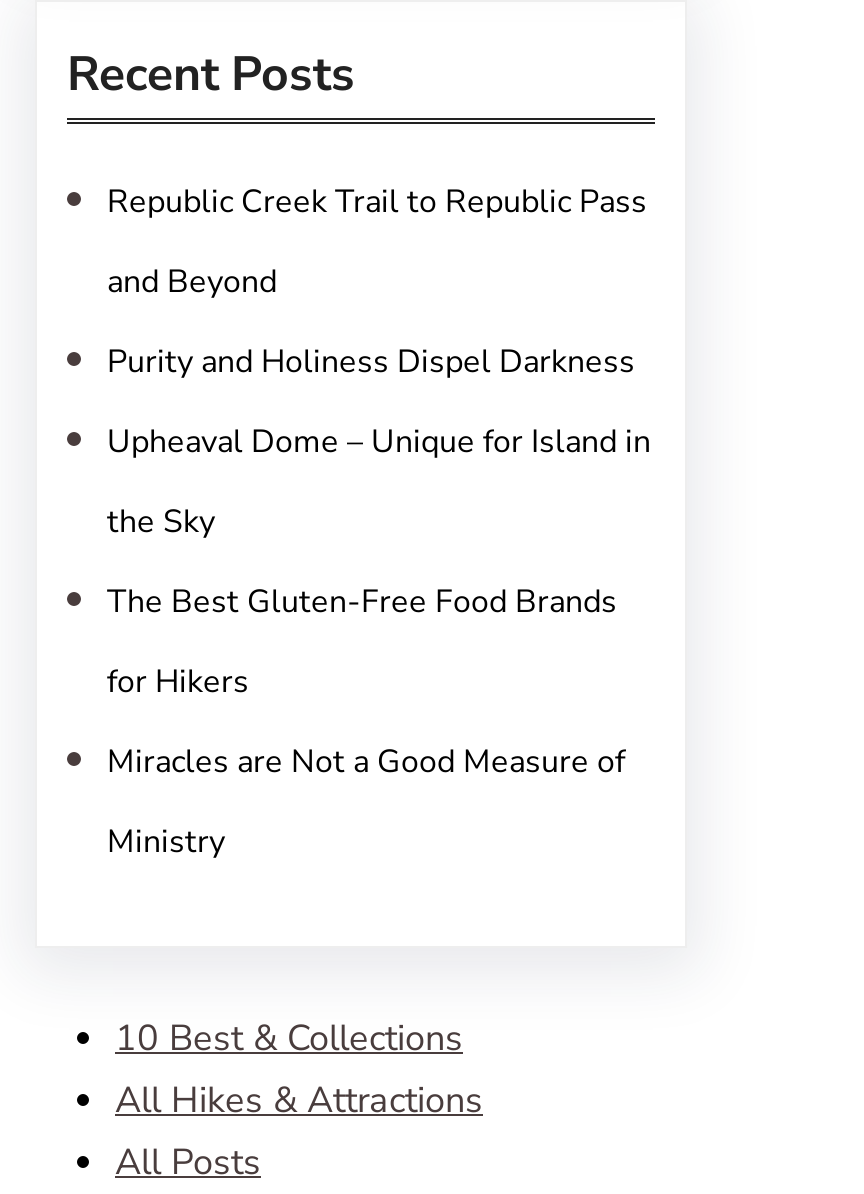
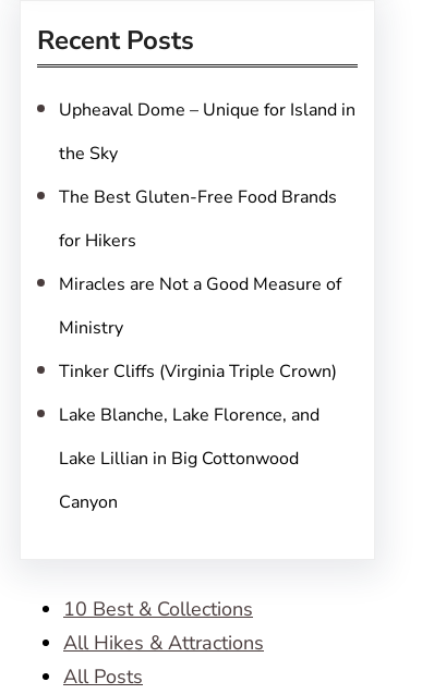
- Republic Creek Trail to Republic Pass
- and Beyond
- Purity and Holiness Dispel Darkness

moved up: Upheaval Dome – Unique for Island in | the Sky | The Best Gluten-Free Food Brands | for Hikers | Miracles are Not a Good Measure of | Ministry

+ Tinker Cliffs (Virginia Triple Crown)
+ Lake Blanche, Lake Florence, and
+ Lake Lillian in Big Cottonwood
+ Canyon
